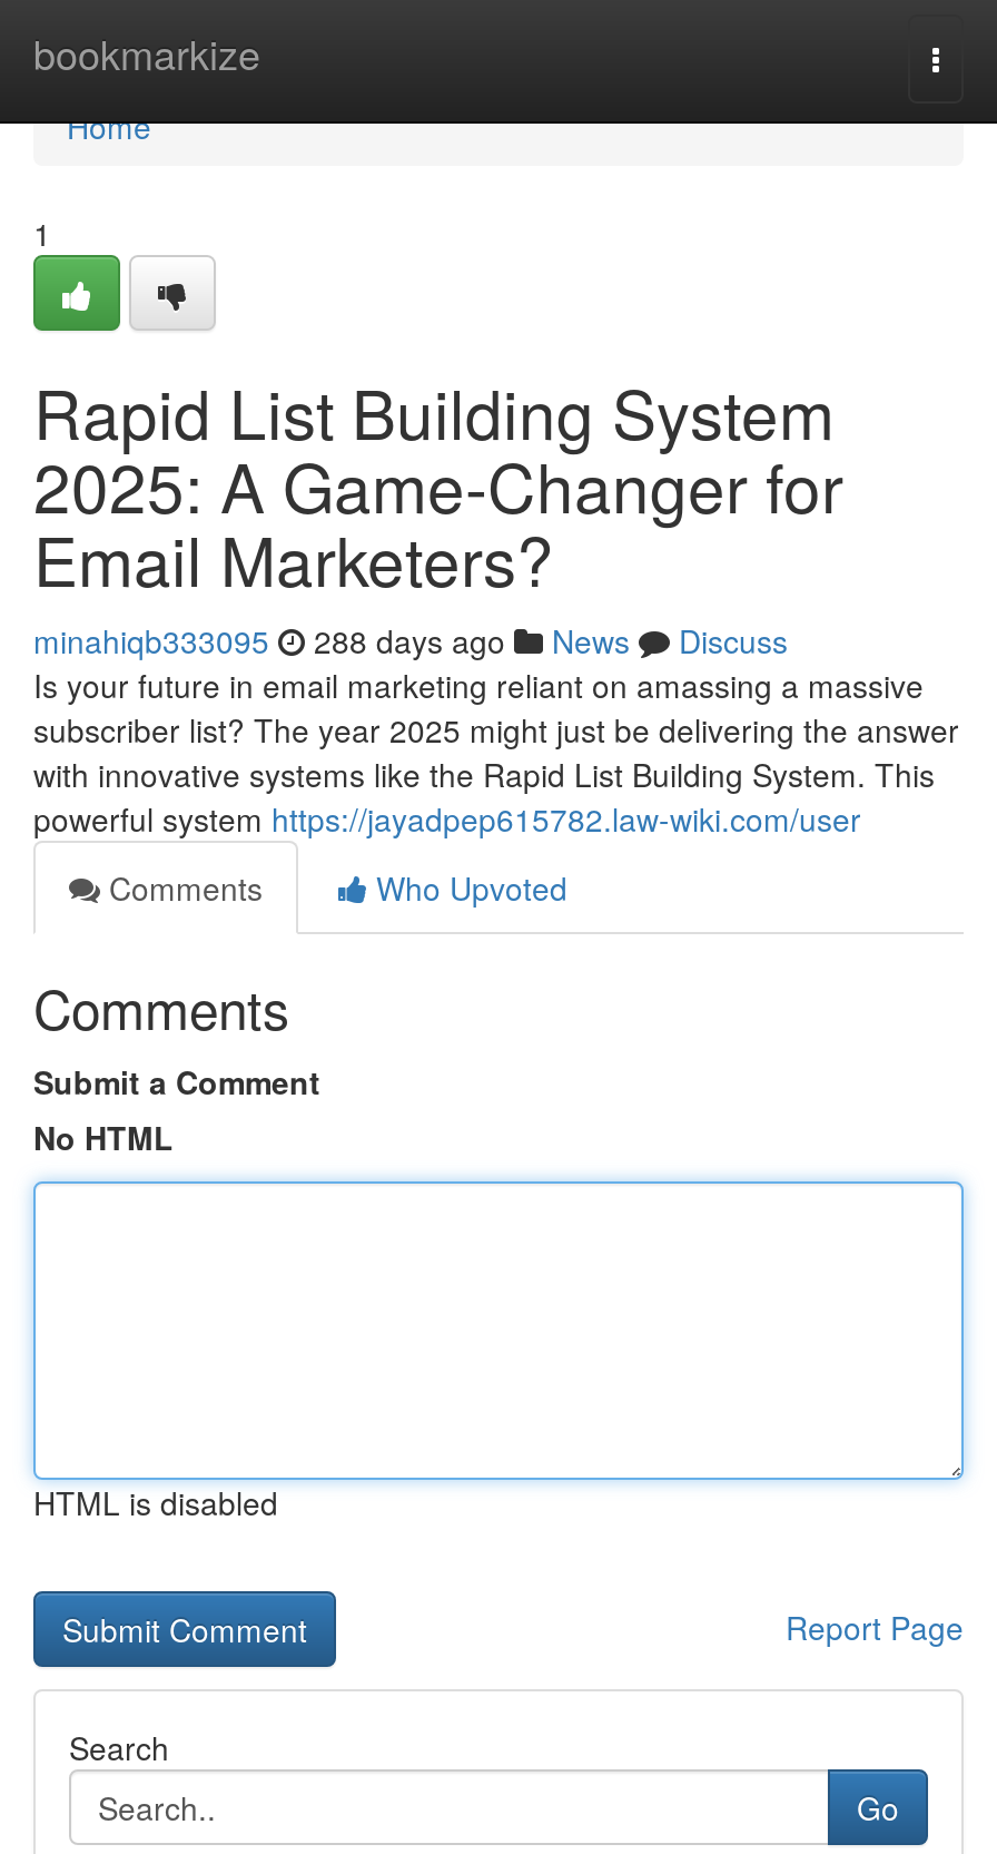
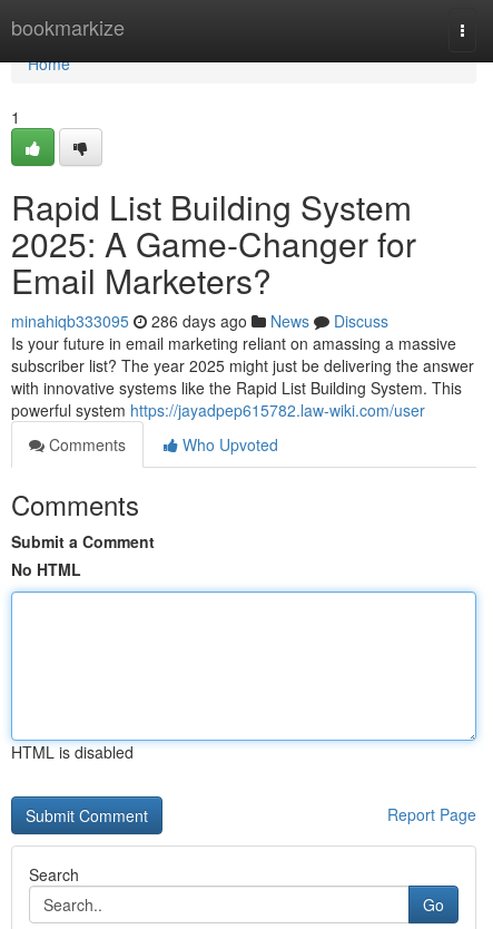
- minahiqb333095 288 days ago News Discuss
+ minahiqb333095 286 days ago News Discuss
